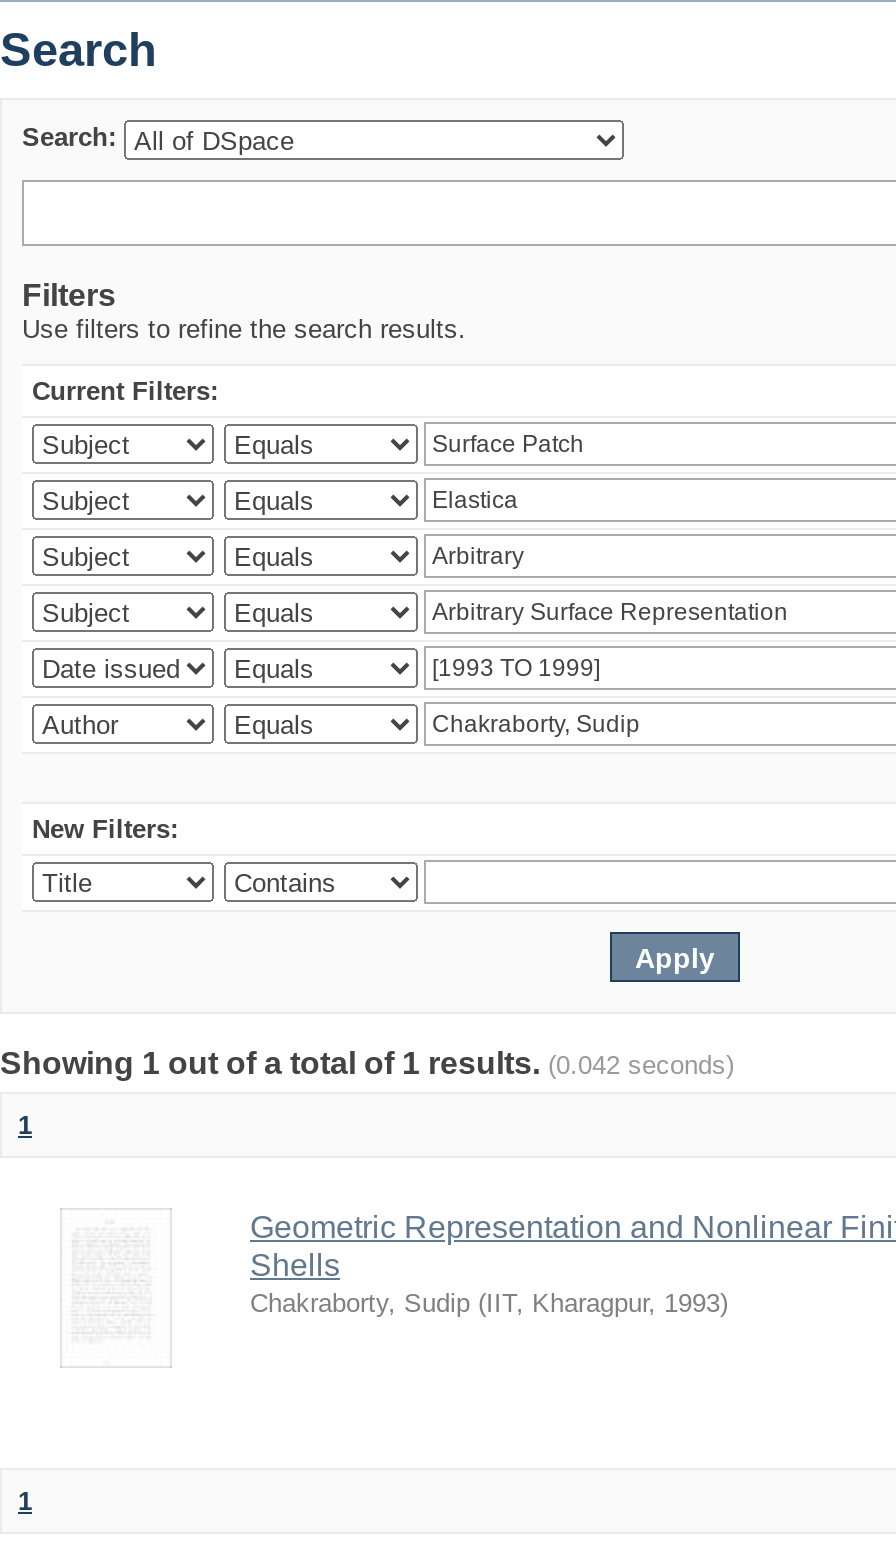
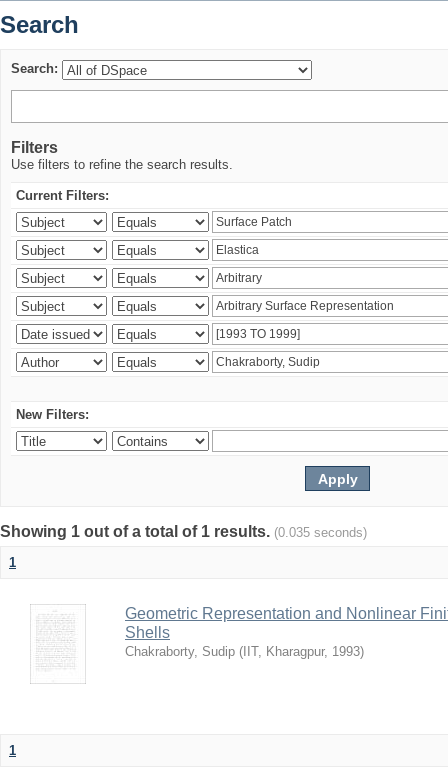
- Showing 1 out of a total of 1 results. (0.042 seconds)
+ Showing 1 out of a total of 1 results. (0.035 seconds)
